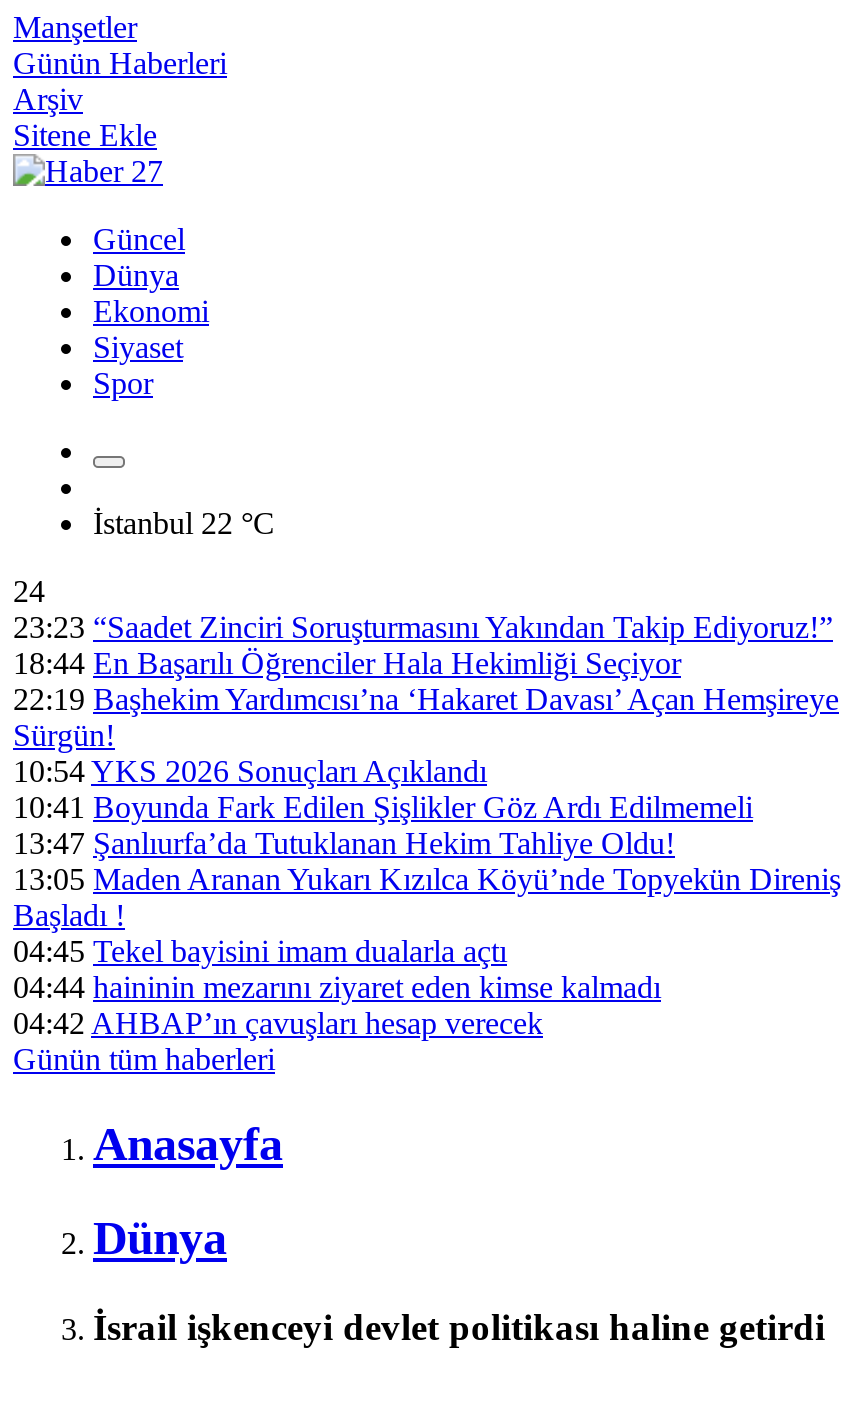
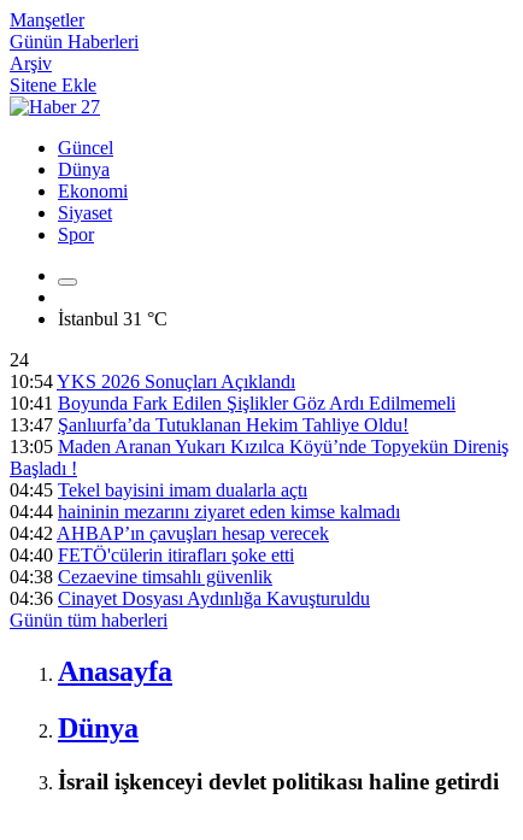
- İstanbul 22 °C
+ İstanbul 31 °C

- 23:23 “Saadet Zinciri Soruşturmasını Yakından Takip Ediyoruz!”
- 18:44 En Başarılı Öğrenciler Hala Hekimliği Seçiyor
- 22:19 Başhekim Yardımcısı’na ‘Hakaret Davası’ Açan Hemşireye
- Sürgün!

moved up: 10:54 YKS 2026 Sonuçları Açıklandı | 10:41 Boyunda Fark Edilen Şişlikler Göz Ardı Edilmemeli | 13:47 Şanlıurfa’da Tutuklanan Hekim Tahliye Oldu! | 13:05 Maden Aranan Yukarı Kızılca Köyü’nde Topyekün Direniş | Başladı ! | 04:45 Tekel bayisini imam dualarla açtı | 04:44 haininin mezarını ziyaret eden kimse kalmadı | 04:42 AHBAP’ın çavuşları hesap verecek

+ 04:40 FETÖ'cülerin itirafları şoke etti
+ 04:38 Cezaevine timsahlı güvenlik
+ 04:36 Cinayet Dosyası Aydınlığa Kavuşturuldu
